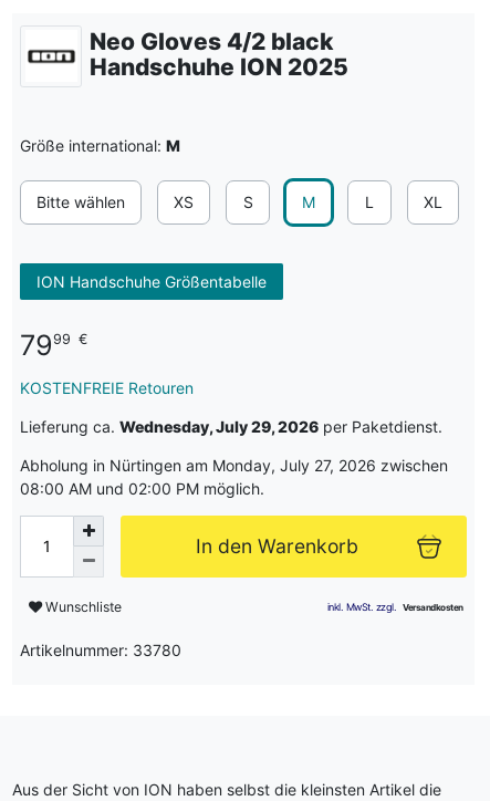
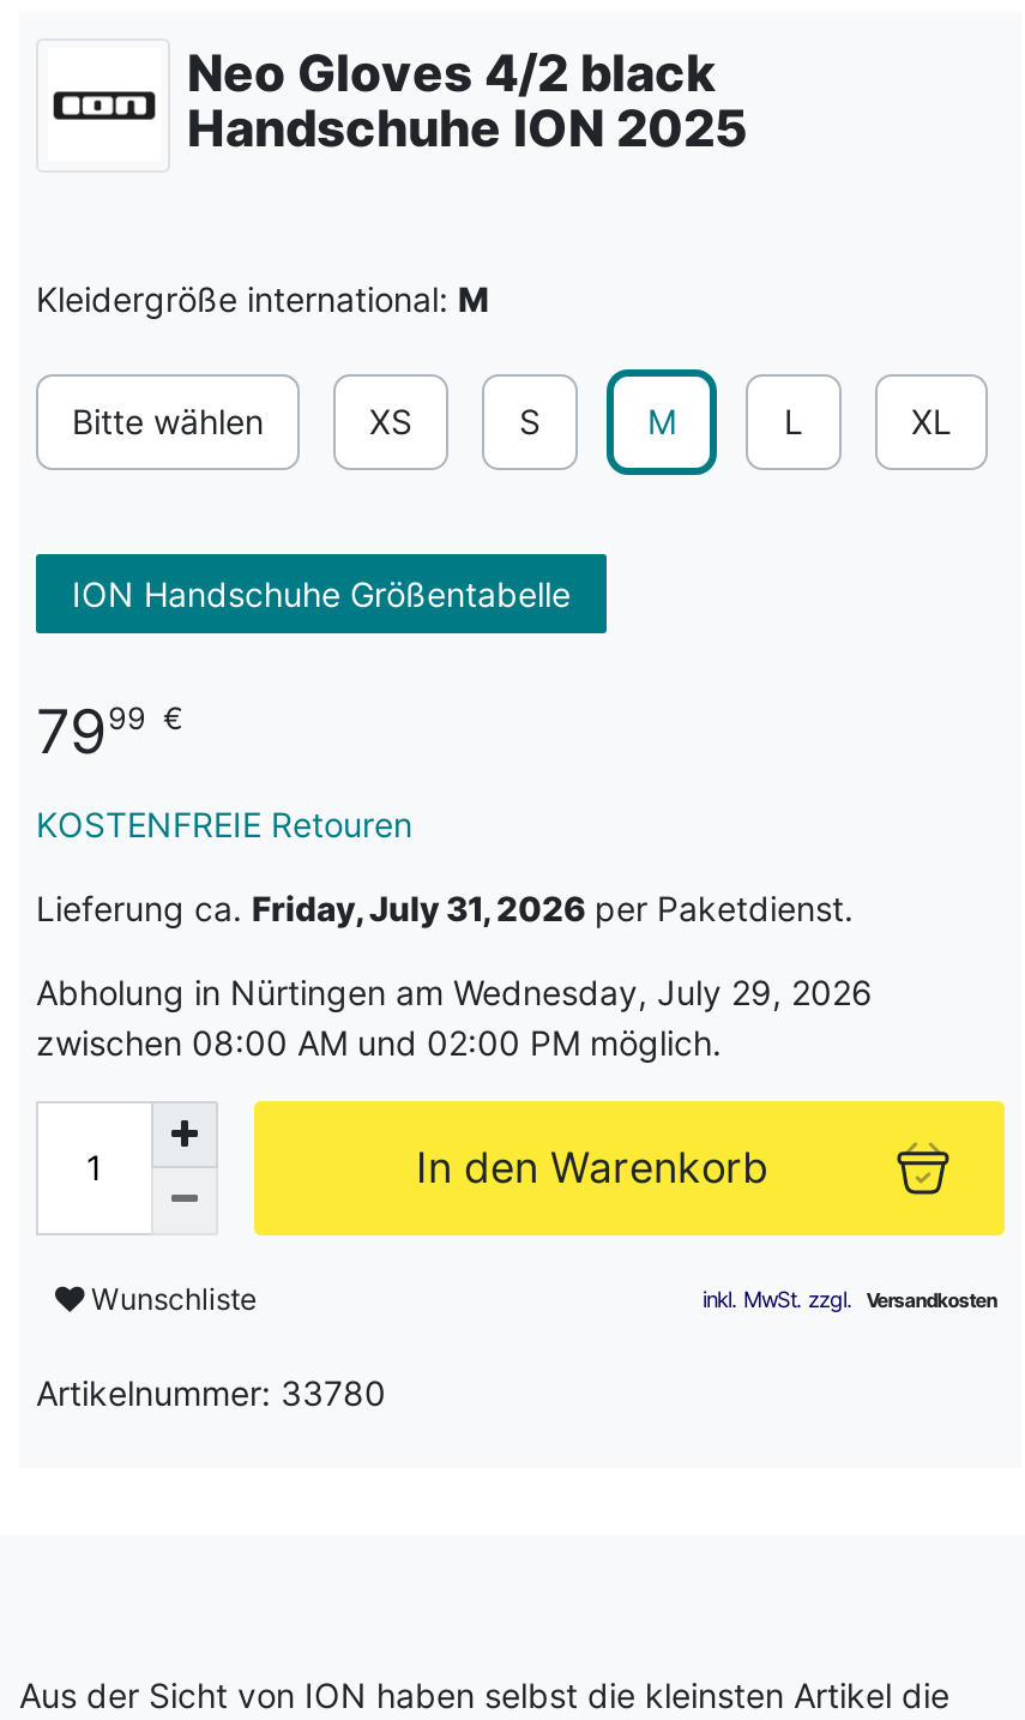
- Größe international: M
+ Kleidergröße international: M

- Lieferung ca. Wednesday, July 29, 2026 per Paketdienst.
+ Lieferung ca. Friday, July 31, 2026 per Paketdienst.

- Abholung in Nürtingen am Monday, July 27, 2026 zwischen
- 08:00 AM und 02:00 PM möglich.
+ Abholung in Nürtingen am Wednesday, July 29, 2026
+ zwischen 08:00 AM und 02:00 PM möglich.
